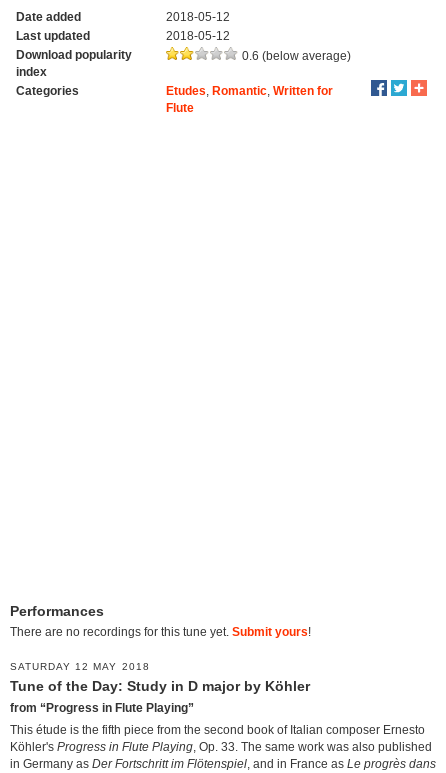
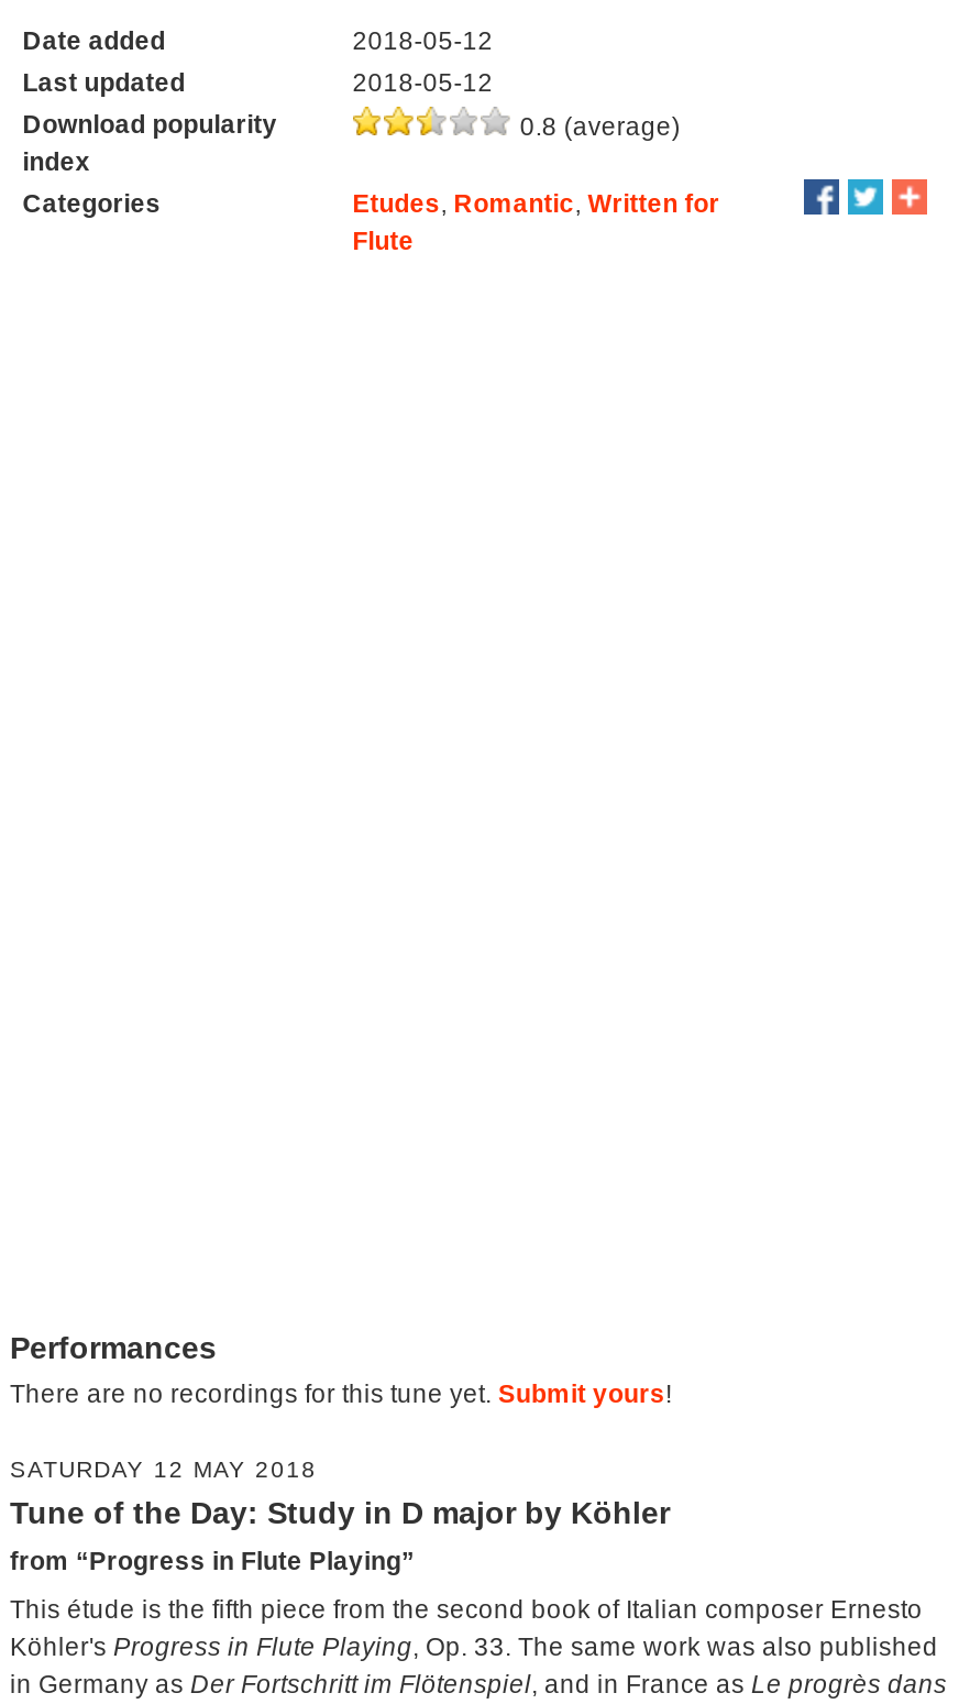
- 0.6 (below average)
+ 0.8 (average)
